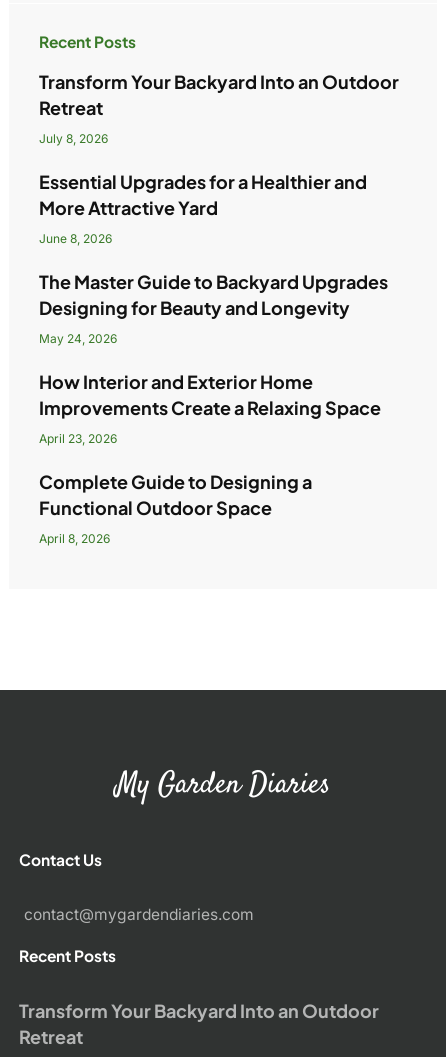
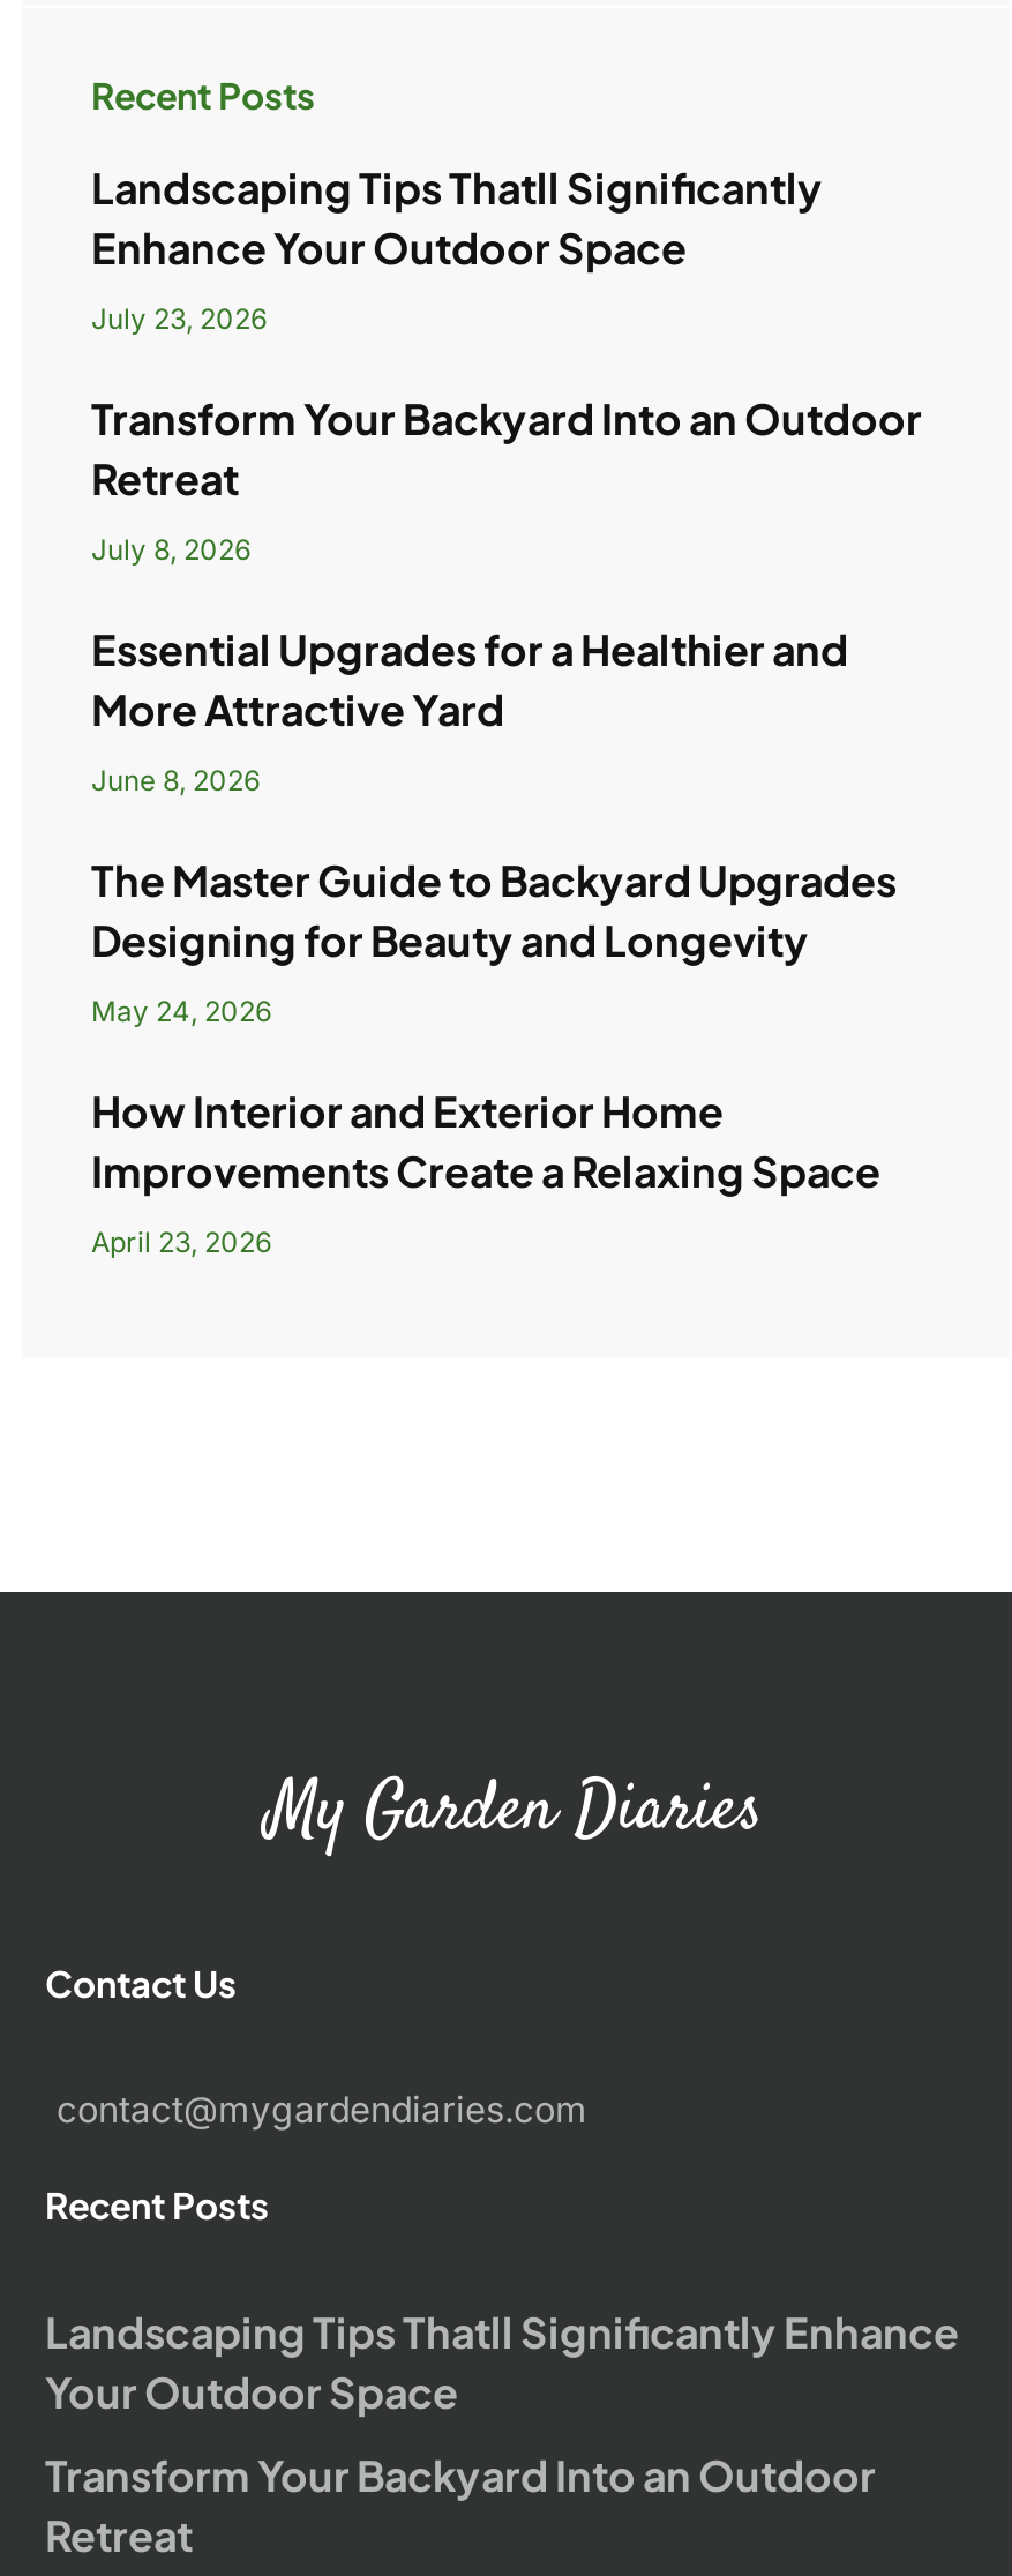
+ Landscaping Tips Thatll Significantly
+ Enhance Your Outdoor Space
+ July 23, 2026

moved down: Transform Your Backyard Into an Outdoor | Retreat | July 8, 2026 | ... | Improvements Create a Relaxing Space | April 23, 2026

- Complete Guide to Designing a
- Functional Outdoor Space
- April 8, 2026

+ Landscaping Tips Thatll Significantly Enhance
+ Your Outdoor Space
